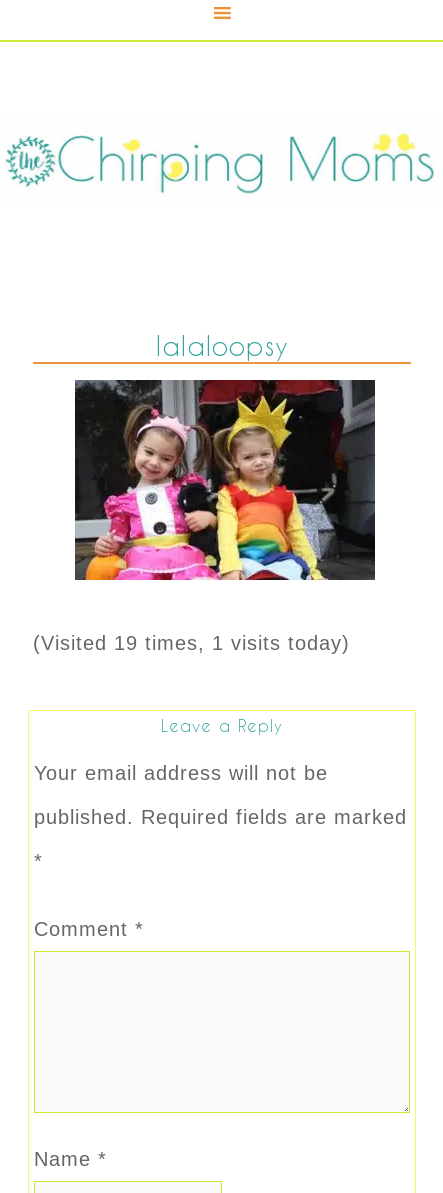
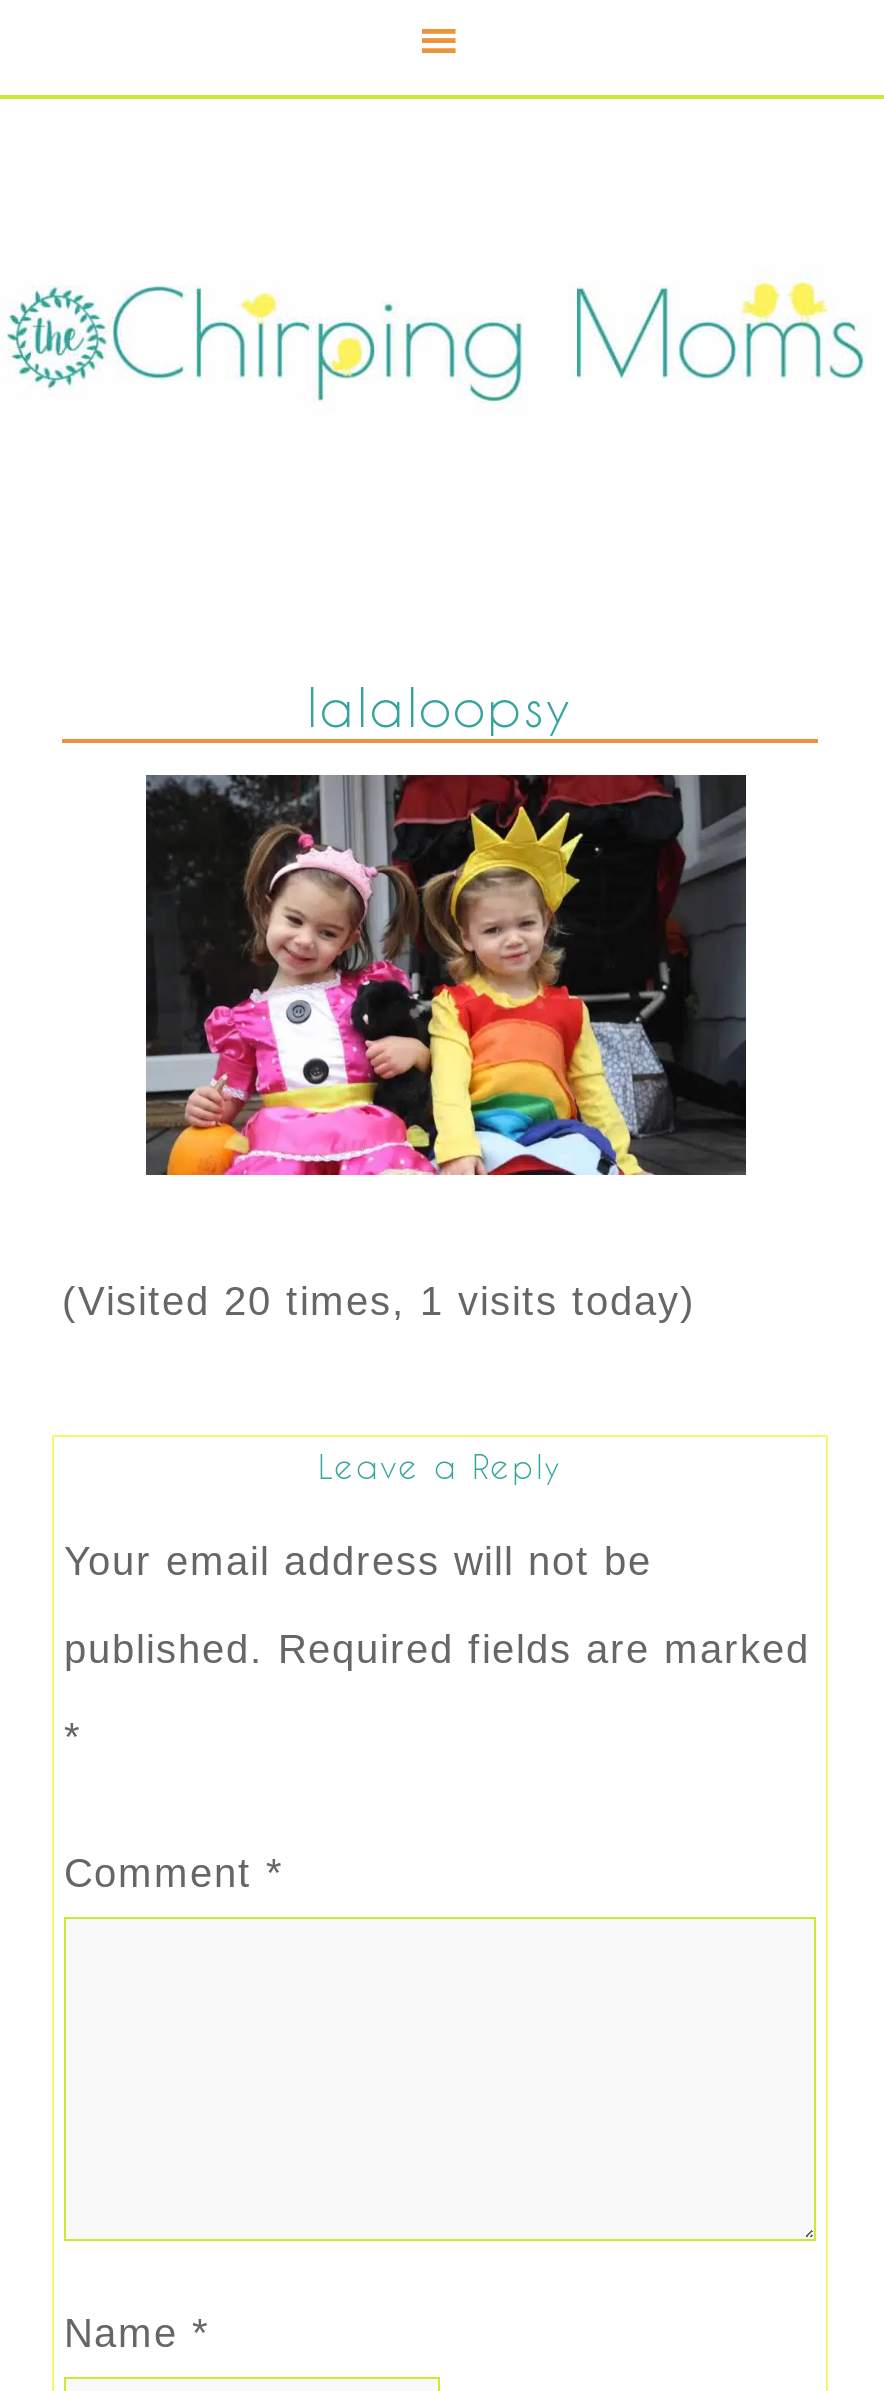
- (Visited 19 times, 1 visits today)
+ (Visited 20 times, 1 visits today)
